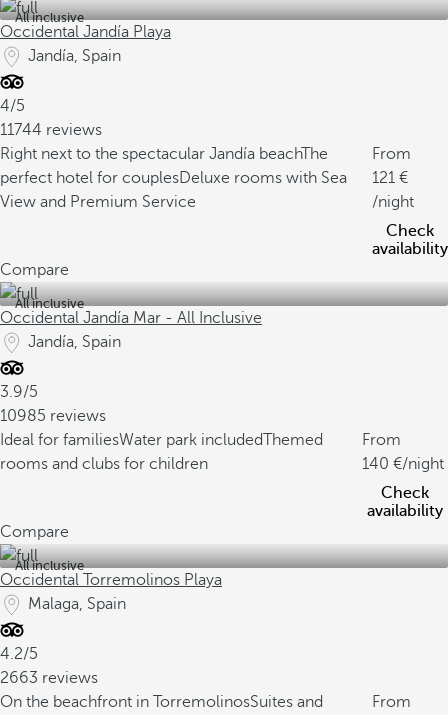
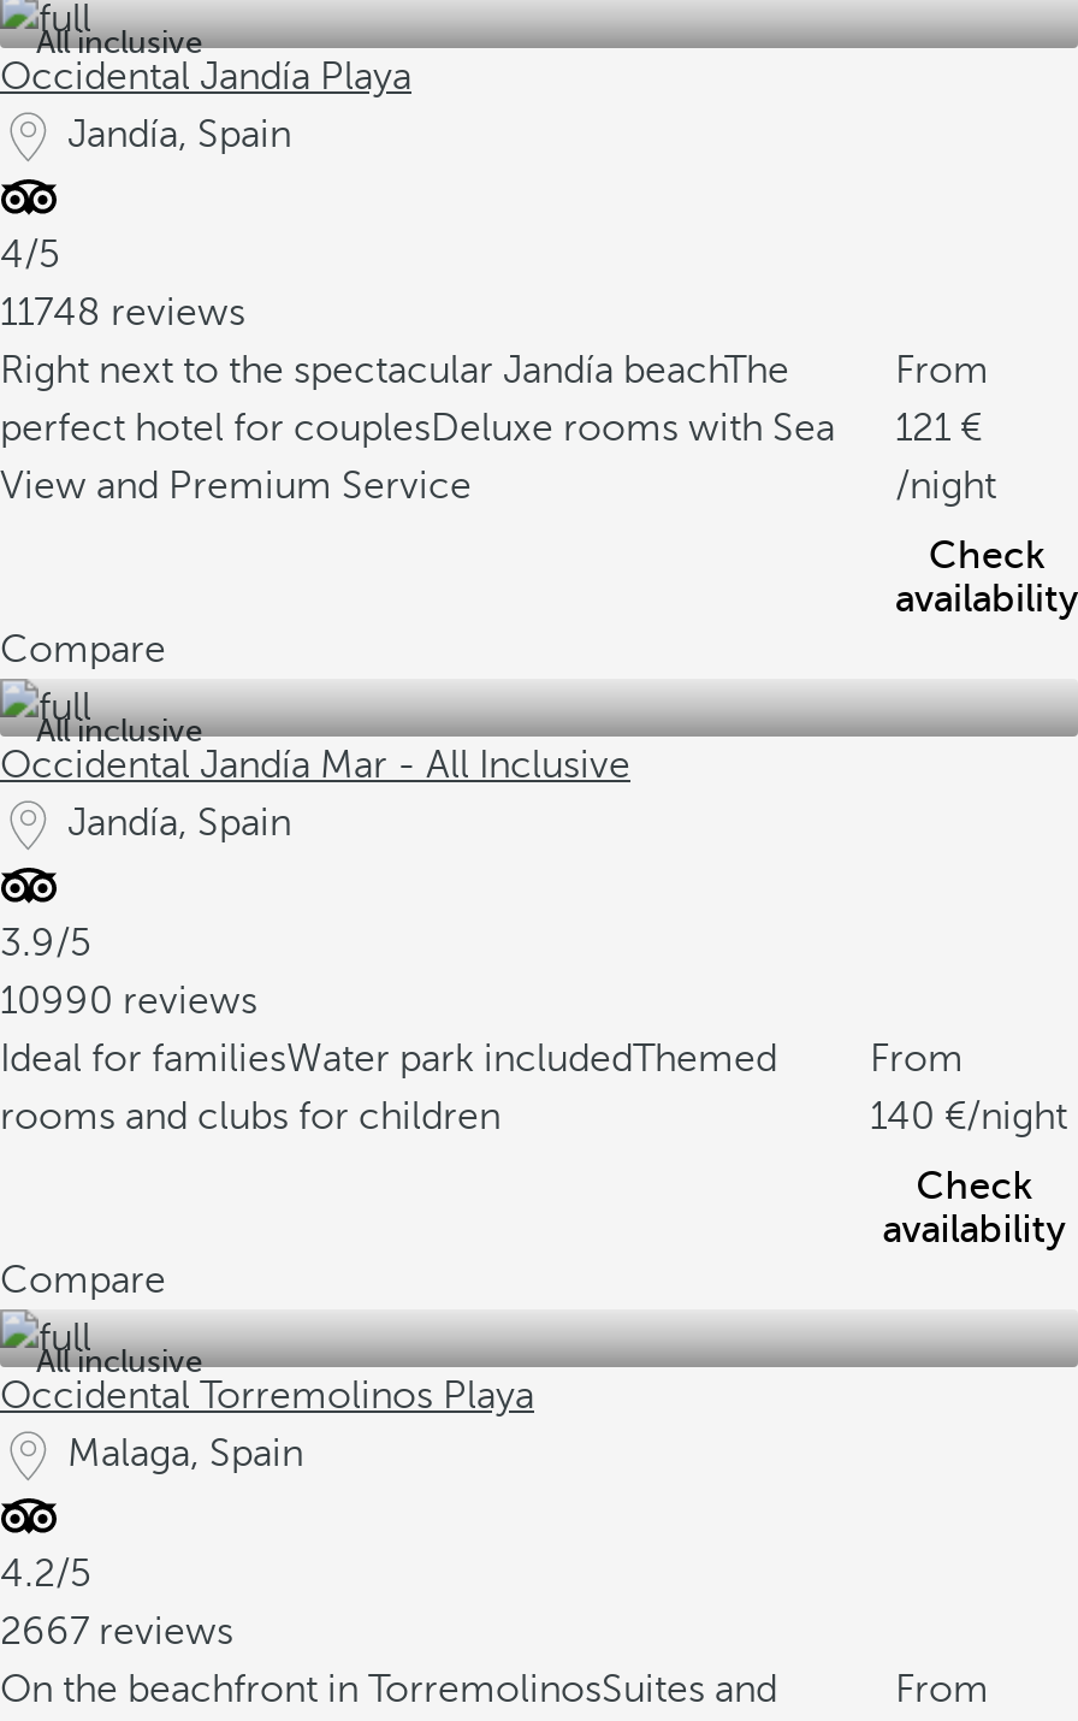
- 11744 reviews
+ 11748 reviews

- 10985 reviews
+ 10990 reviews

- 2663 reviews
+ 2667 reviews
